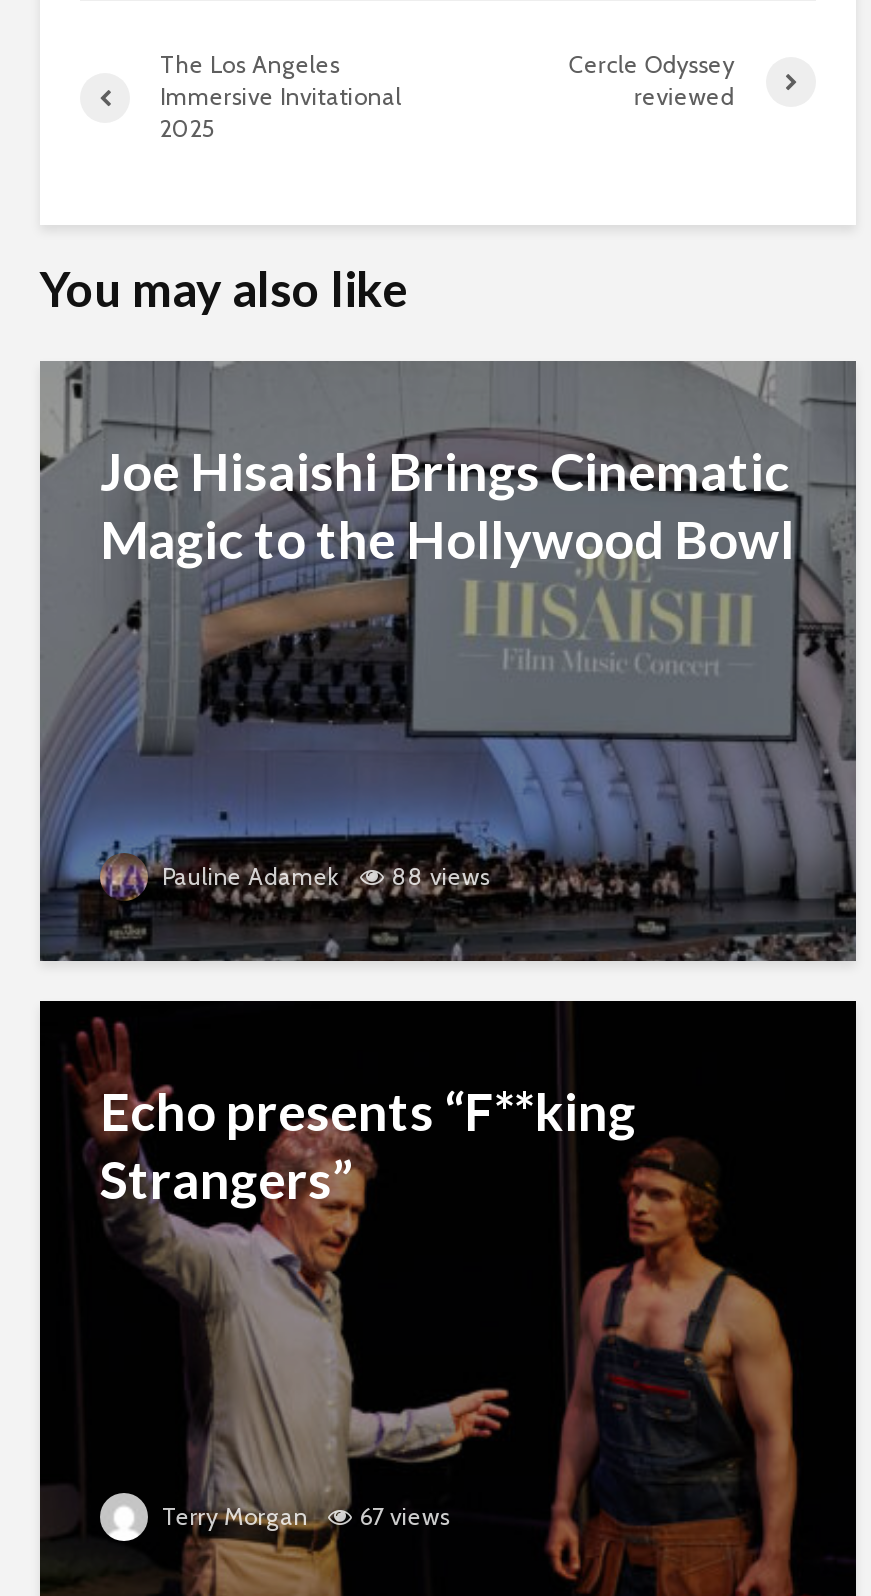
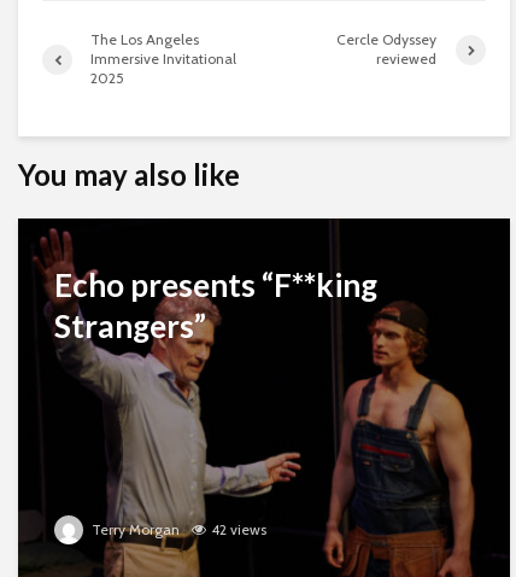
- [image]
- Joe Hisaishi Brings Cinematic
- Magic to the Hollywood Bowl

- Pauline Adamek
- 88 views

- Terry Morgan 67 views
+ Terry Morgan 42 views
